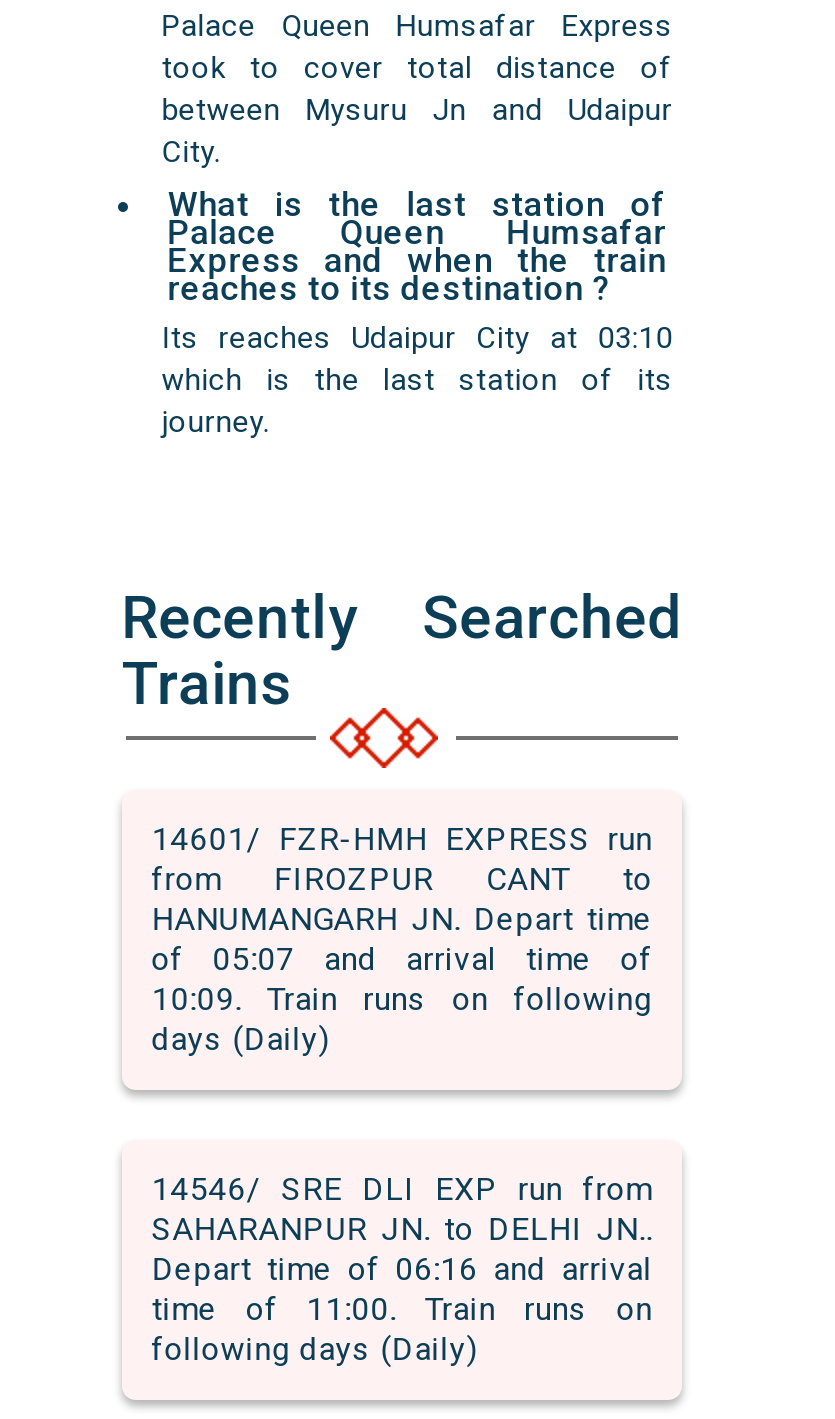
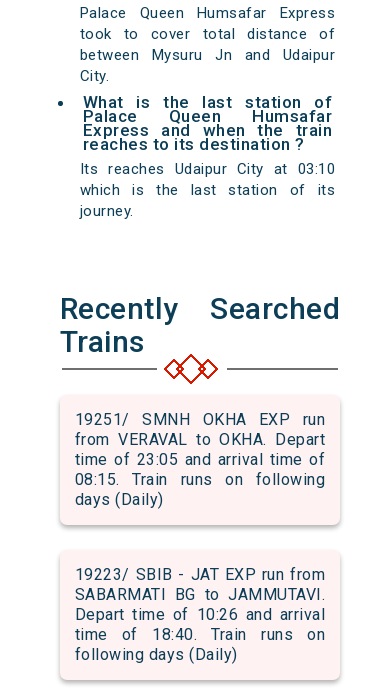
- 14601/ FZR-HMH EXPRESS run
- from FIROZPUR CANT to
- HANUMANGARH JN. Depart time
- of 05:07 and arrival time of
- 10:09. Train runs on following
+ 19251/ SMNH OKHA EXP run
+ from VERAVAL to OKHA. Depart
+ time of 23:05 and arrival time of
+ 08:15. Train runs on following

- 14546/ SRE DLI EXP run from
- SAHARANPUR JN. to DELHI JN..
- Depart time of 06:16 and arrival
- time of 11:00. Train runs on
+ 19223/ SBIB - JAT EXP run from
+ SABARMATI BG to JAMMUTAVI.
+ Depart time of 10:26 and arrival
+ time of 18:40. Train runs on
